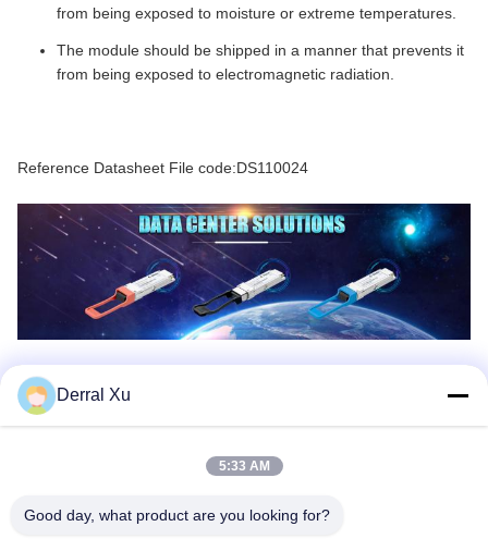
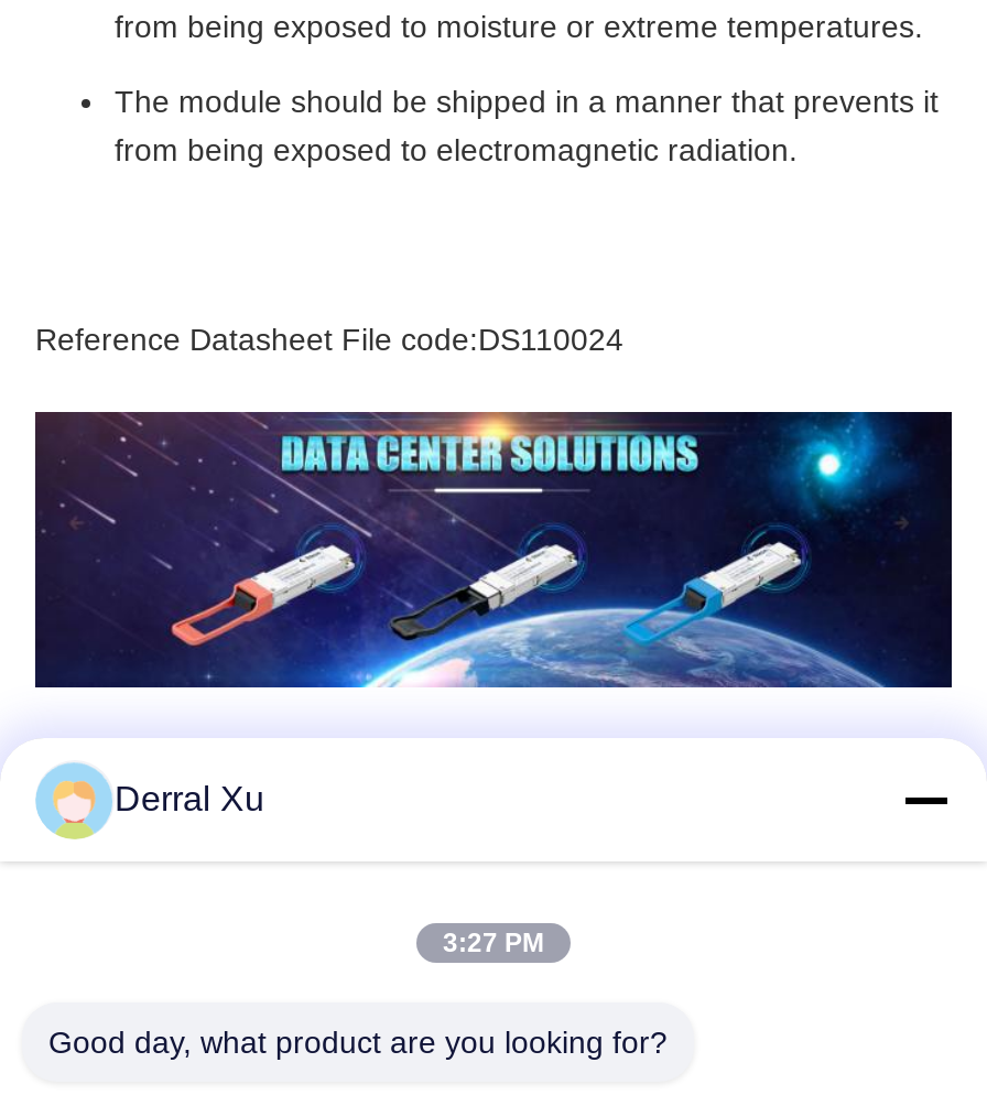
- 5:33 AM
+ 3:27 PM
